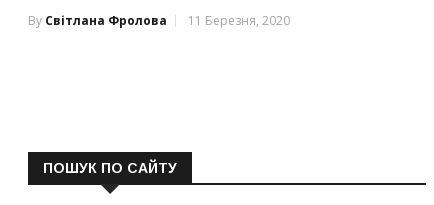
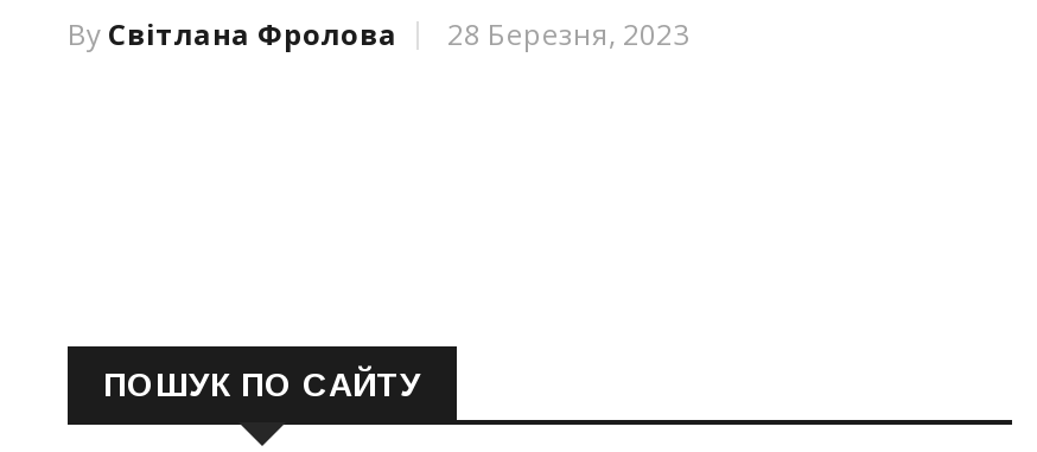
- 11 Березня, 2020
+ 28 Березня, 2023
